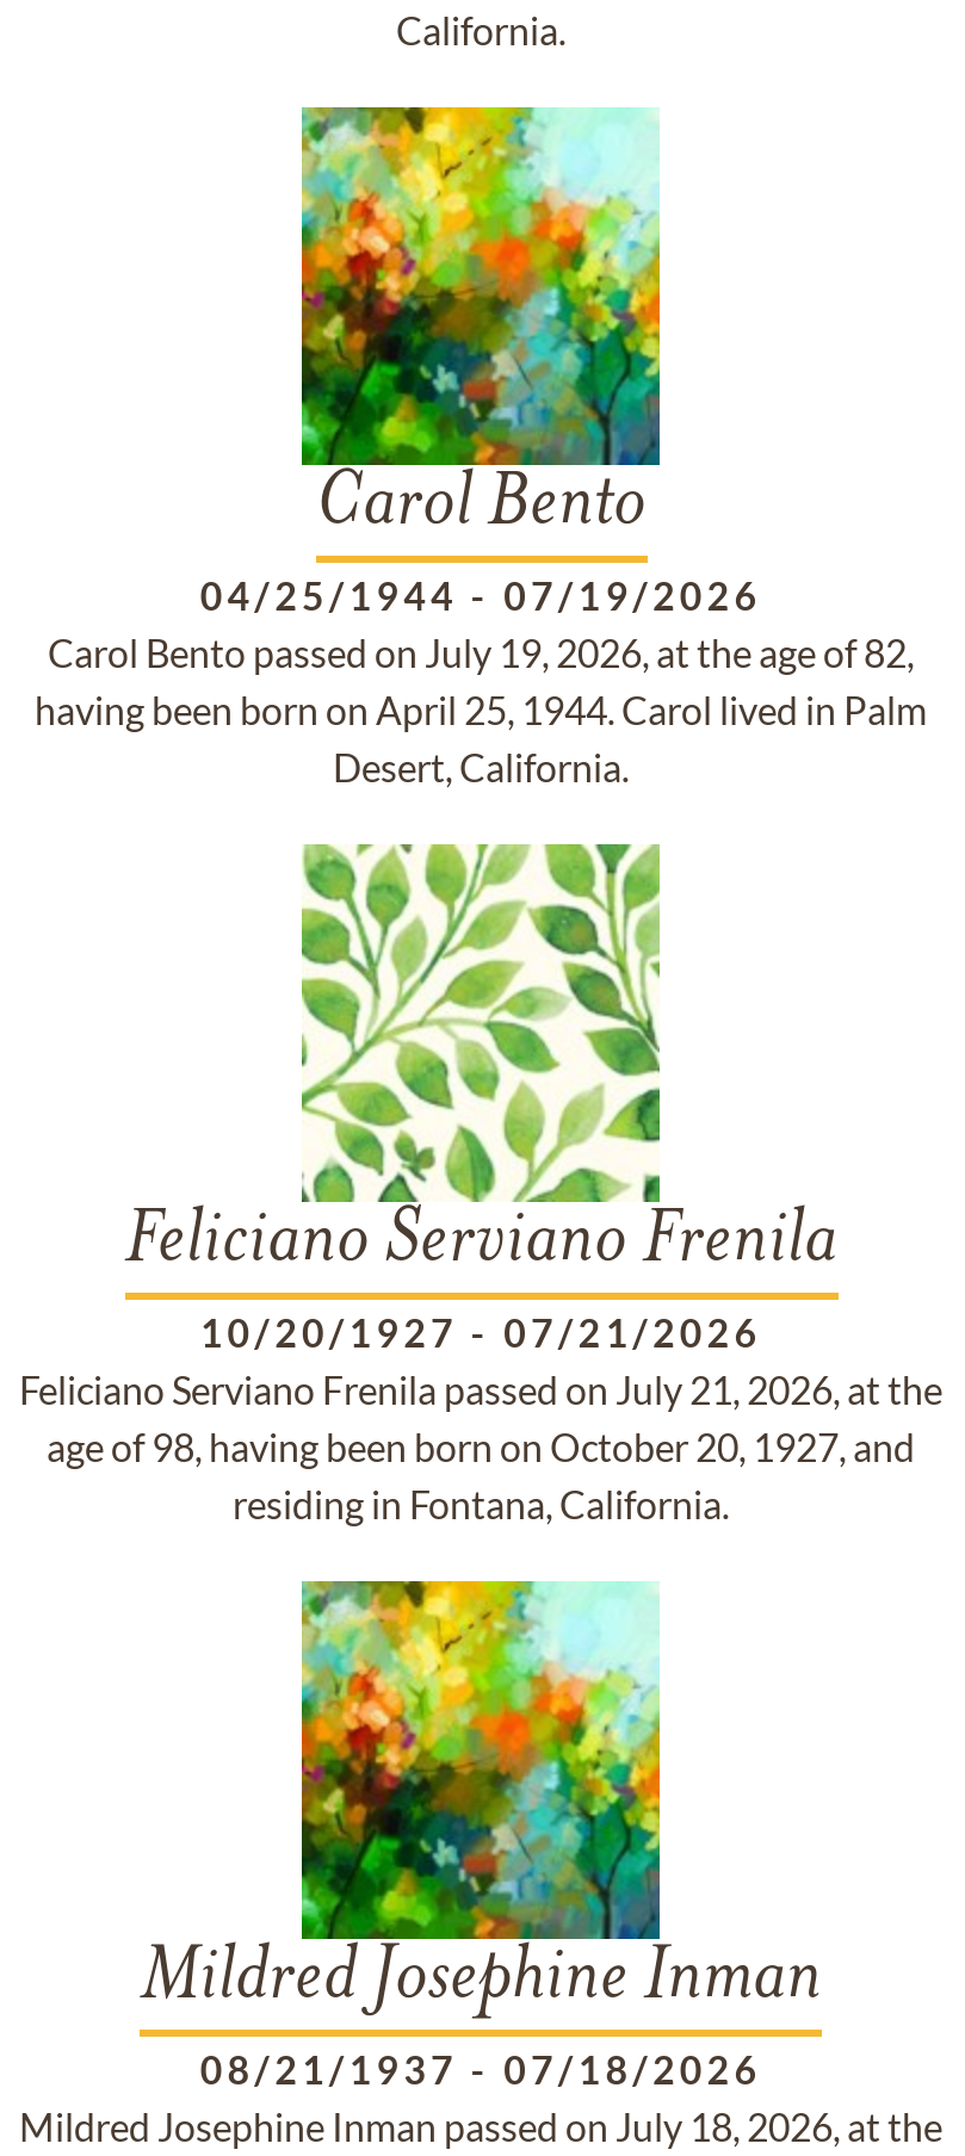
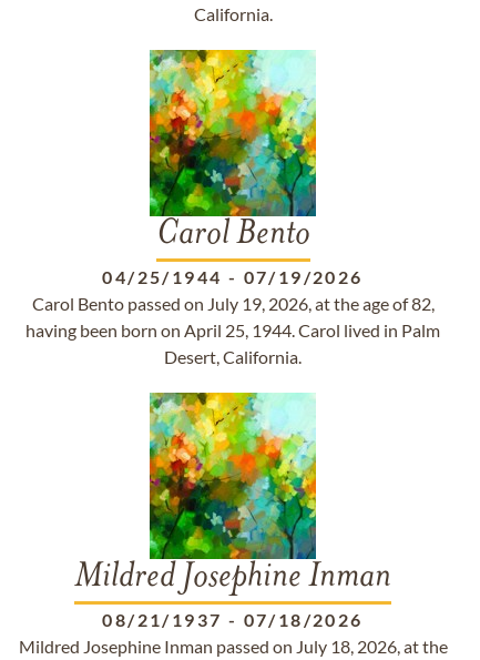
- [image]
- Feliciano Serviano Frenila
- 10/20/1927 - 07/21/2026
- Feliciano Serviano Frenila passed on July 21, 2026, at the
- age of 98, having been born on October 20, 1927, and
- residing in Fontana, California.
